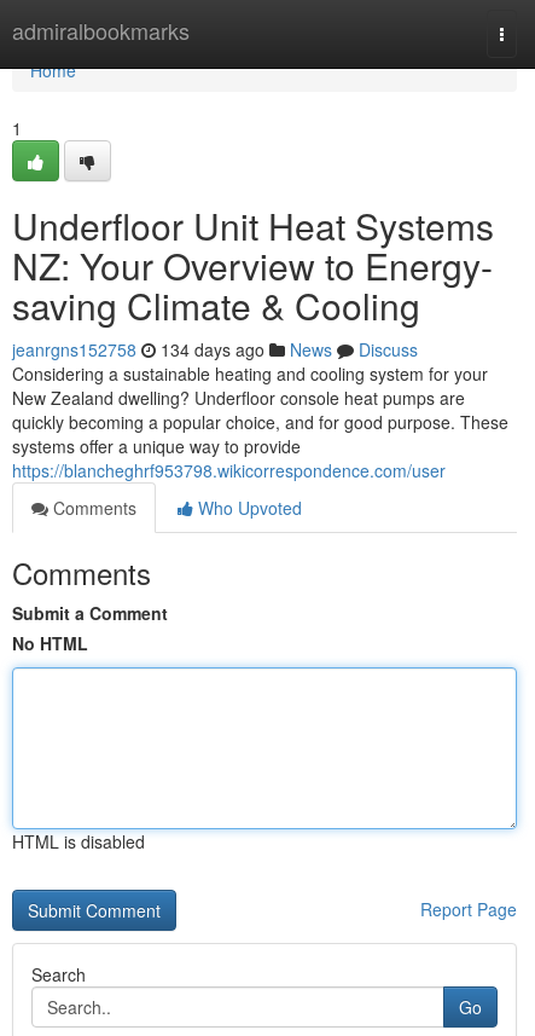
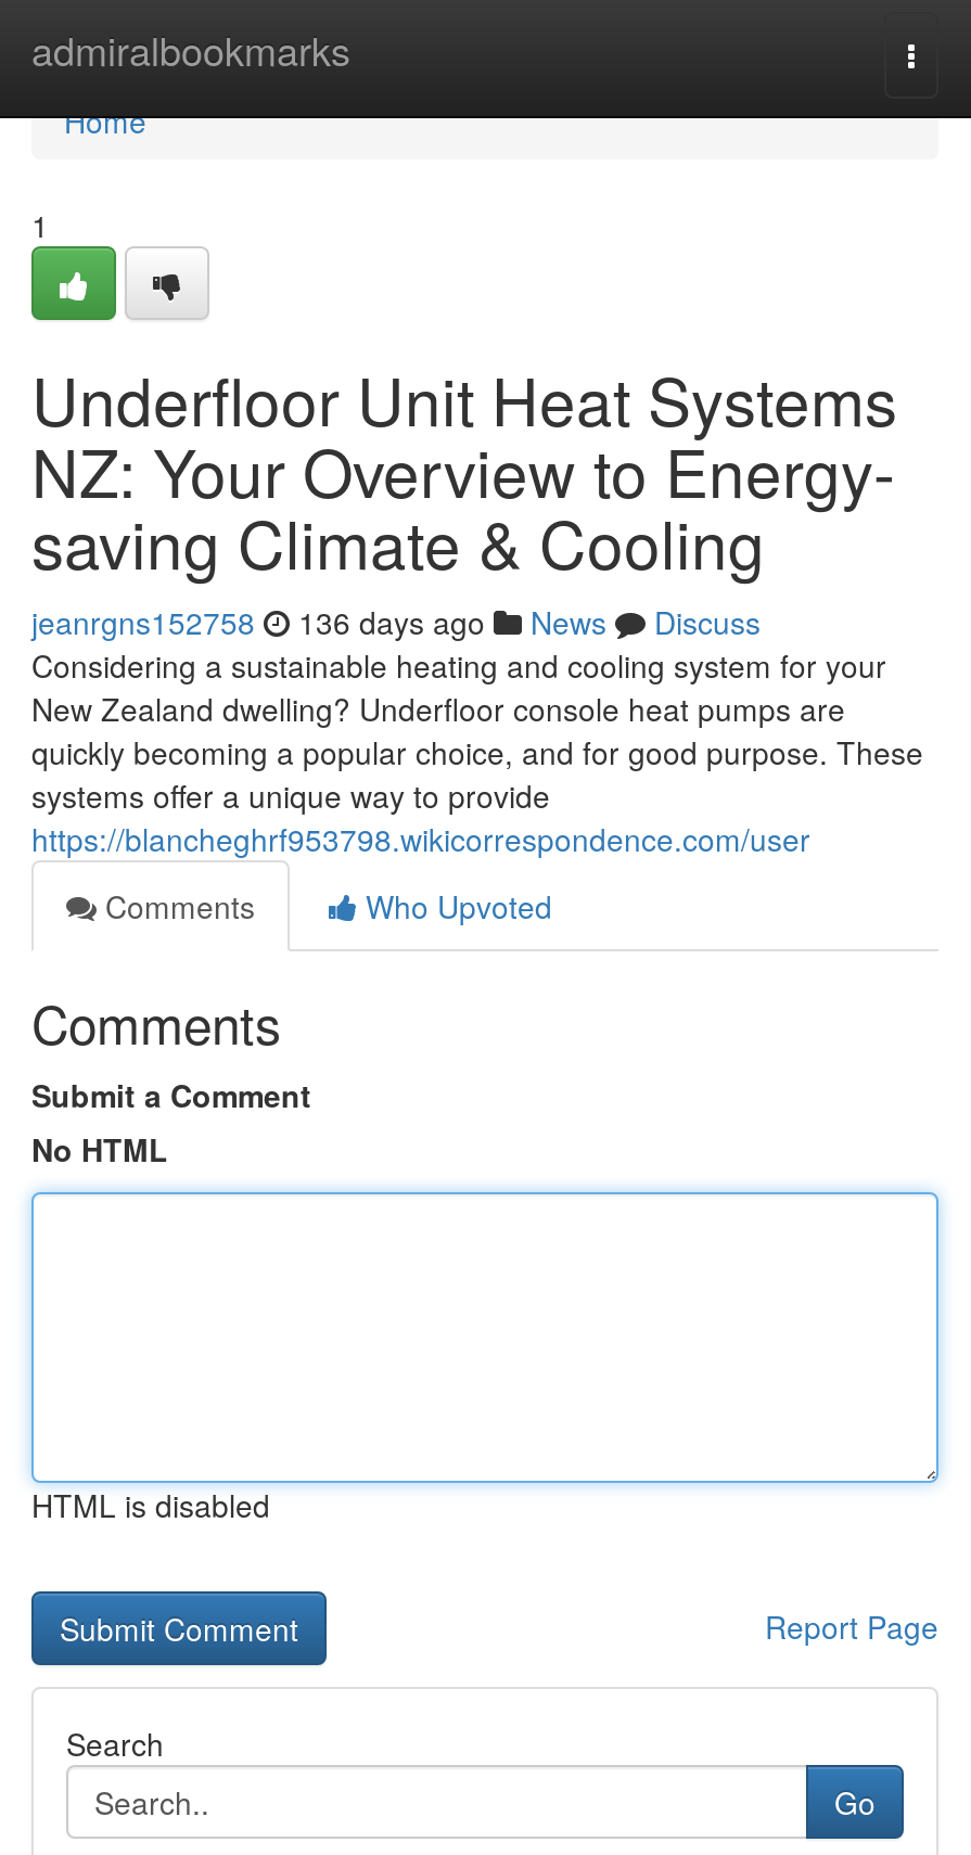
- jeanrgns152758 134 days ago News Discuss
+ jeanrgns152758 136 days ago News Discuss
